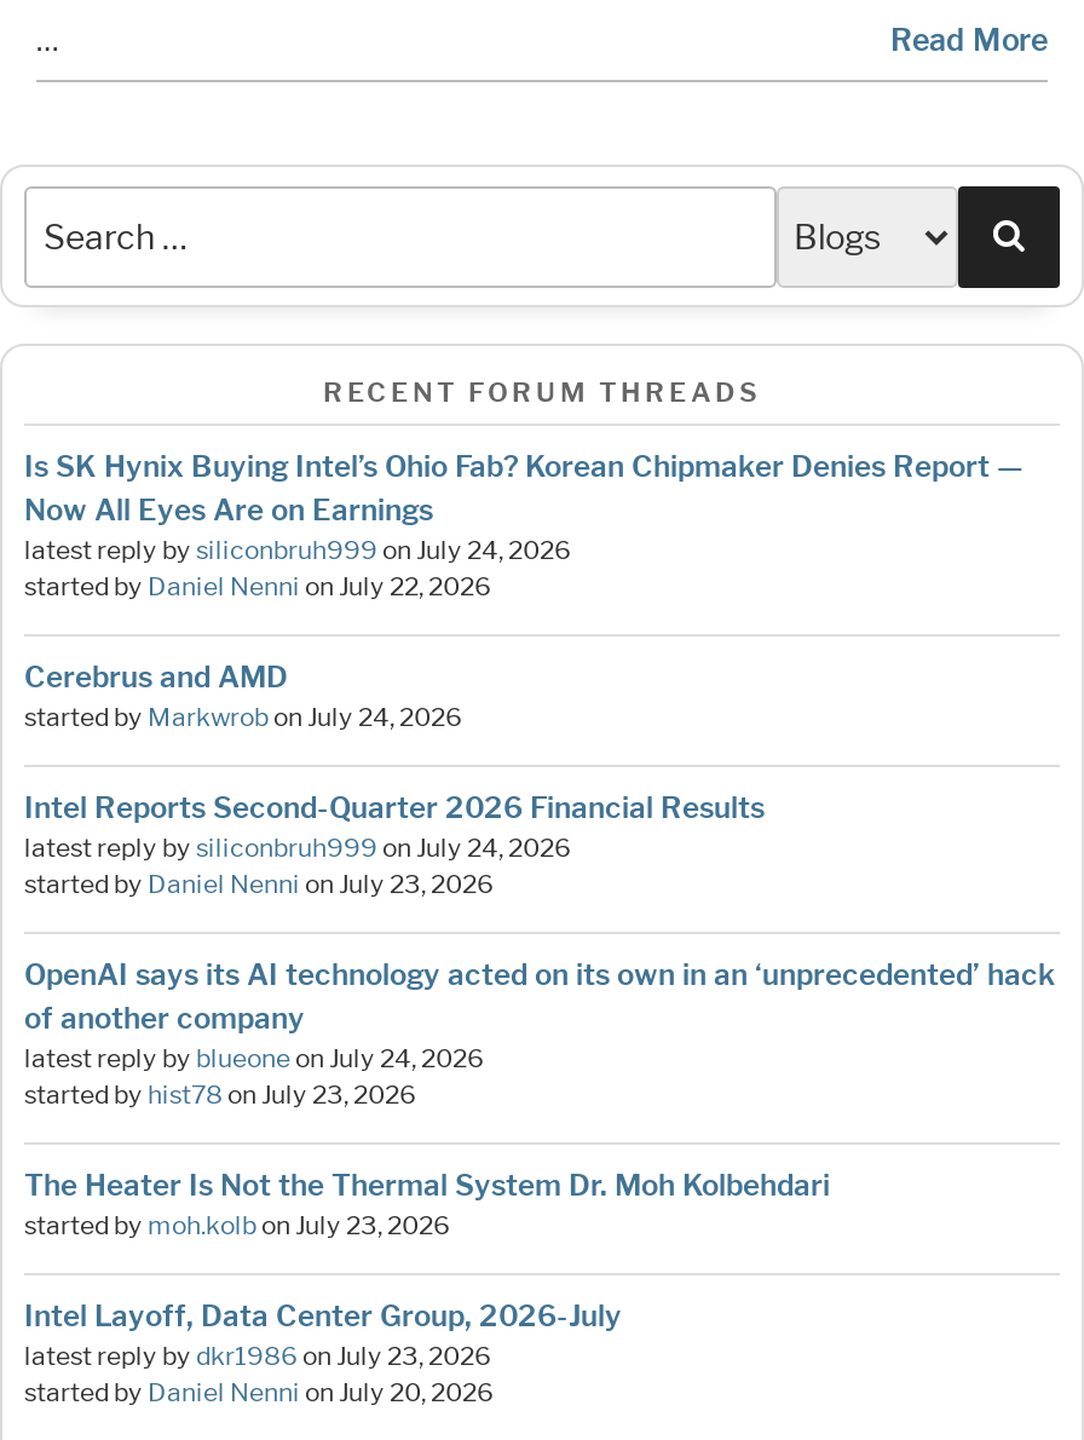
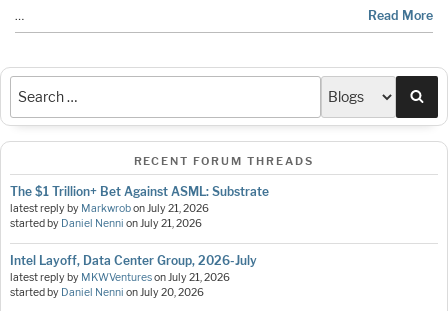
- Is SK Hynix Buying Intel’s Ohio Fab? Korean Chipmaker Denies Report —
- Now All Eyes Are on Earnings
- latest reply by siliconbruh999 on July 24, 2026
- started by Daniel Nenni on July 22, 2026
- Cerebrus and AMD
- started by Markwrob on July 24, 2026
- Intel Reports Second-Quarter 2026 Financial Results
- latest reply by siliconbruh999 on July 24, 2026
- started by Daniel Nenni on July 23, 2026
- OpenAI says its AI technology acted on its own in an ‘unprecedented’ hack
- of another company
- latest reply by blueone on July 24, 2026
- started by hist78 on July 23, 2026
- The Heater Is Not the Thermal System Dr. Moh Kolbehdari
- started by moh.kolb on July 23, 2026
+ The $1 Trillion+ Bet Against ASML: Substrate
+ latest reply by MarkwrobonJuly 21, 2026
+ started by Daniel Nenni onJuly 21, 2026

- latest reply by dkr1986 on July 23, 2026
+ latest reply by MKWVentures on July 21, 2026
